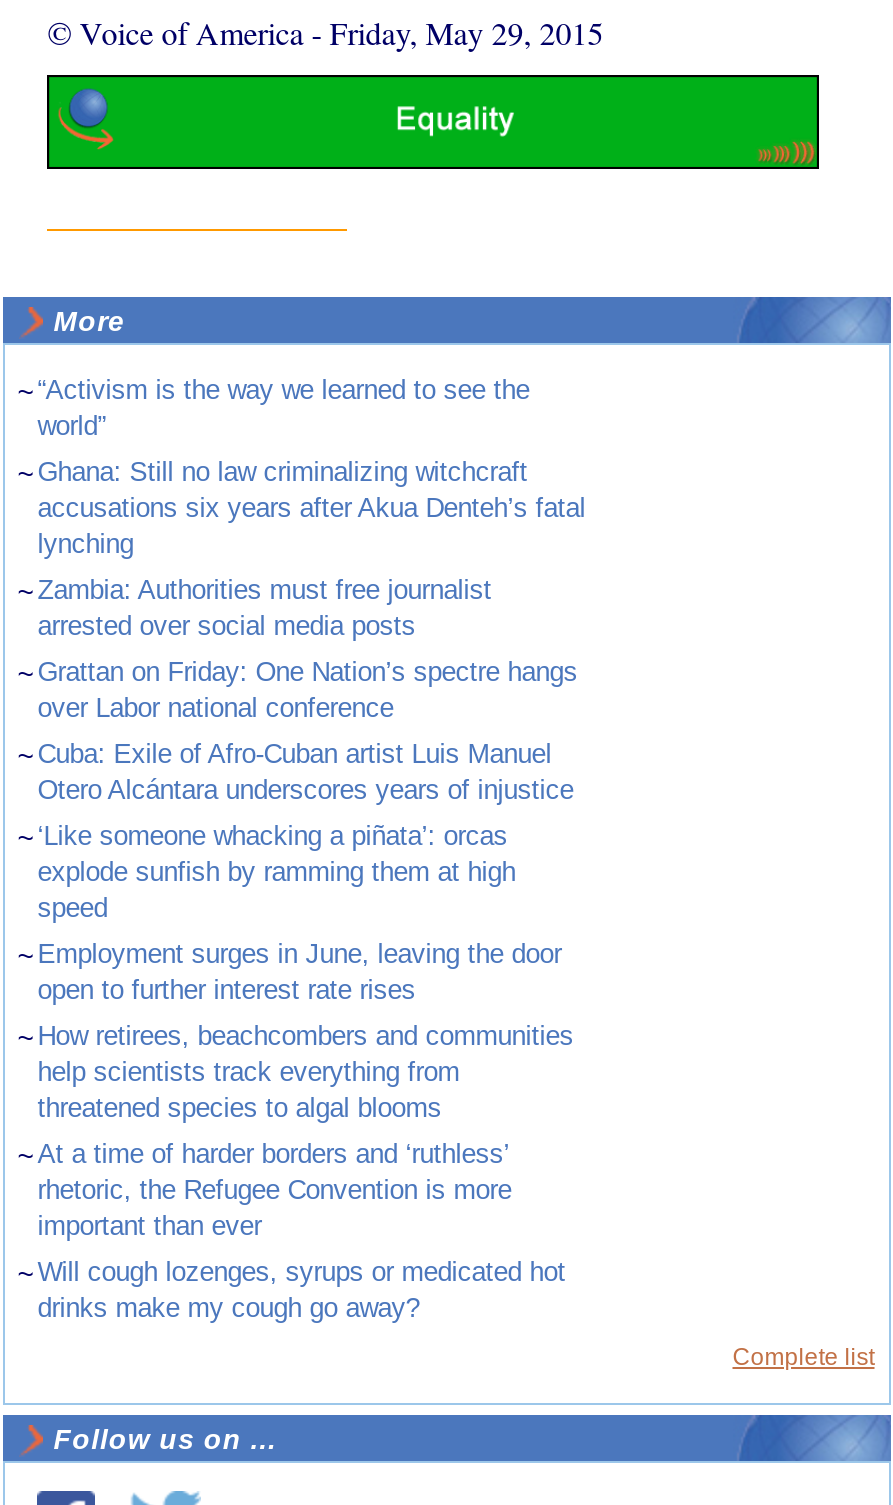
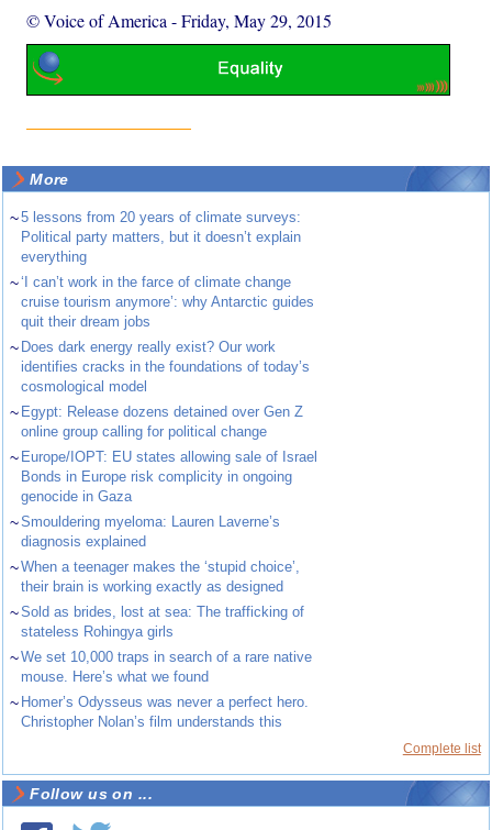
- ~ “Activism is the way we learned to see the
- world”
+ ~ 5 lessons from 20 years of climate surveys:
+ Political party matters, but it doesn’t explain
+ everything

- ~ Ghana: Still no law criminalizing witchcraft
- accusations six years after Akua Denteh’s fatal
- lynching
+ ~ ‘I can’t work in the farce of climate change
+ cruise tourism anymore’: why Antarctic guides
+ quit their dream jobs

- ~ Zambia: Authorities must free journalist
- arrested over social media posts
+ ~ Does dark energy really exist? Our work
+ identifies cracks in the foundations of today’s
+ cosmological model

- ~ Grattan on Friday: One Nation’s spectre hangs
- over Labor national conference
+ ~ Egypt: Release dozens detained over Gen Z
+ online group calling for political change

- ~ Cuba: Exile of Afro-Cuban artist Luis Manuel
- Otero Alcántara underscores years of injustice
+ ~ Europe/IOPT: EU states allowing sale of Israel
+ Bonds in Europe risk complicity in ongoing
+ genocide in Gaza

- ~ ‘Like someone whacking a piñata’: orcas
- explode sunfish by ramming them at high
- speed
+ ~ Smouldering myeloma: Lauren Laverne’s
+ diagnosis explained

- ~ Employment surges in June, leaving the door
- open to further interest rate rises
+ ~ When a teenager makes the ‘stupid choice’,
+ their brain is working exactly as designed

- ~ How retirees, beachcombers and communities
- help scientists track everything from
- threatened species to algal blooms
+ ~ Sold as brides, lost at sea: The trafficking of
+ stateless Rohingya girls

- ~ At a time of harder borders and ‘ruthless’
- rhetoric, the Refugee Convention is more
- important than ever
+ ~ We set 10,000 traps in search of a rare native
+ mouse. Here’s what we found

- ~ Will cough lozenges, syrups or medicated hot
- drinks make my cough go away?
+ ~ Homer’s Odysseus was never a perfect hero.
+ Christopher Nolan’s film understands this
